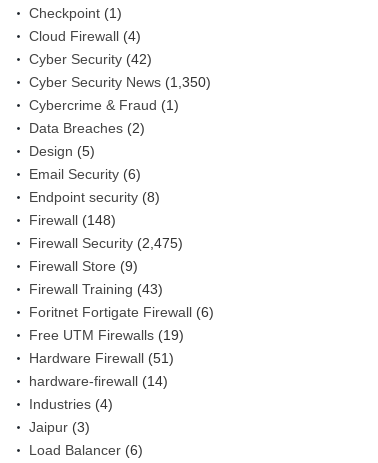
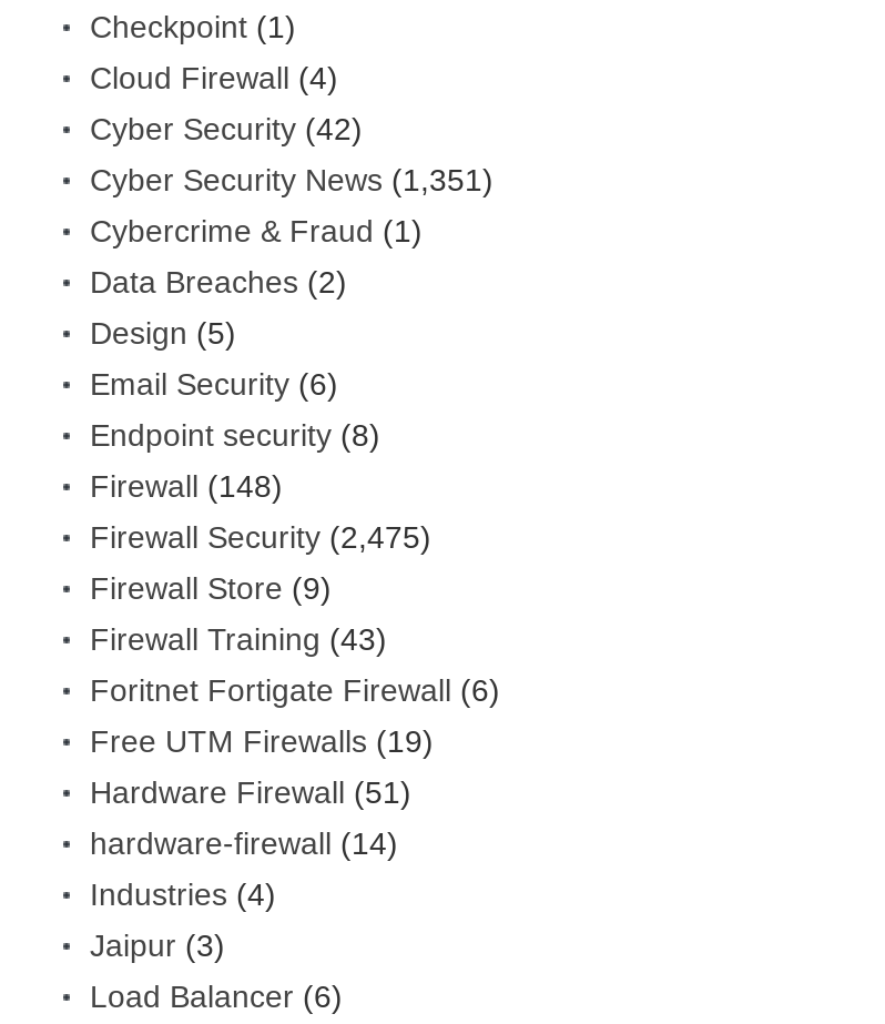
- Cyber Security News (1,350)
+ Cyber Security News (1,351)
